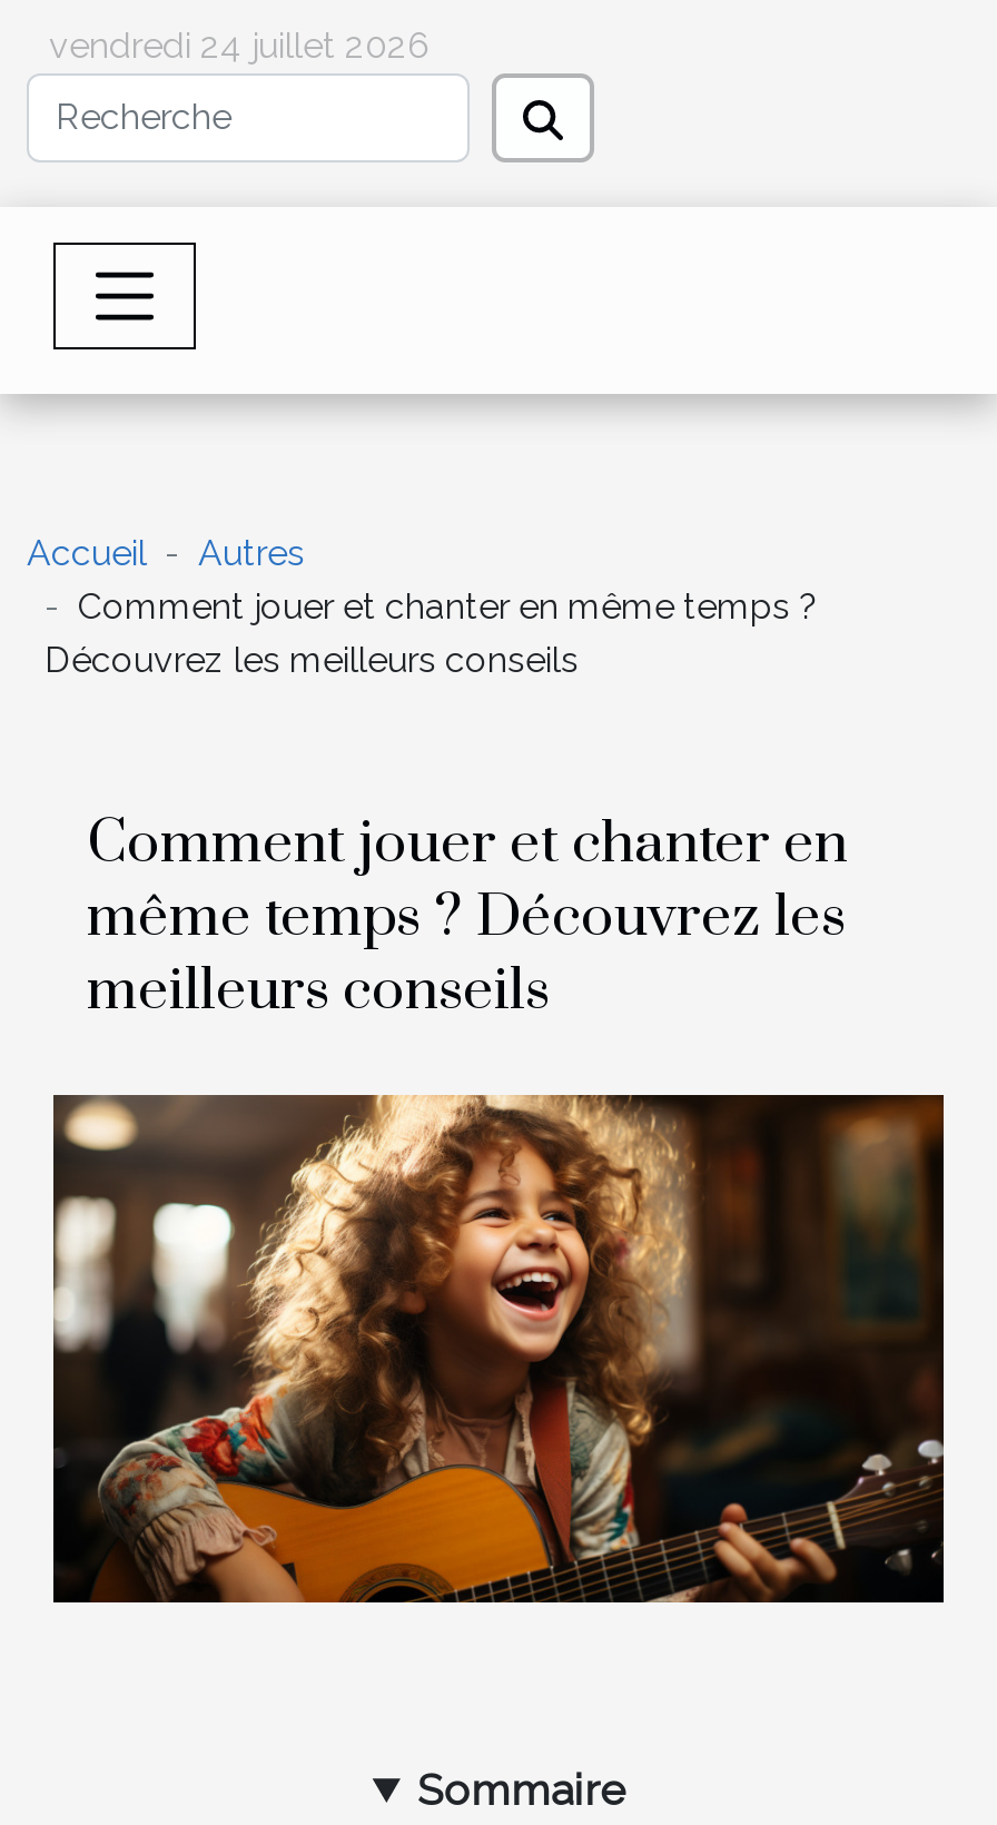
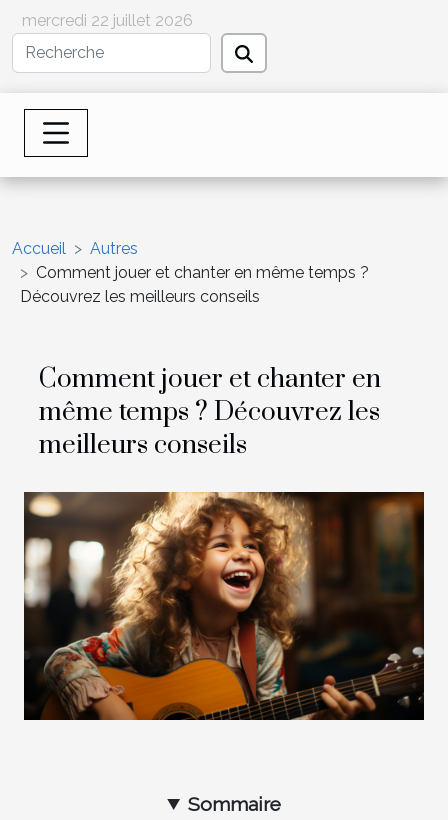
- vendredi 24 juillet 2026
+ mercredi 22 juillet 2026
